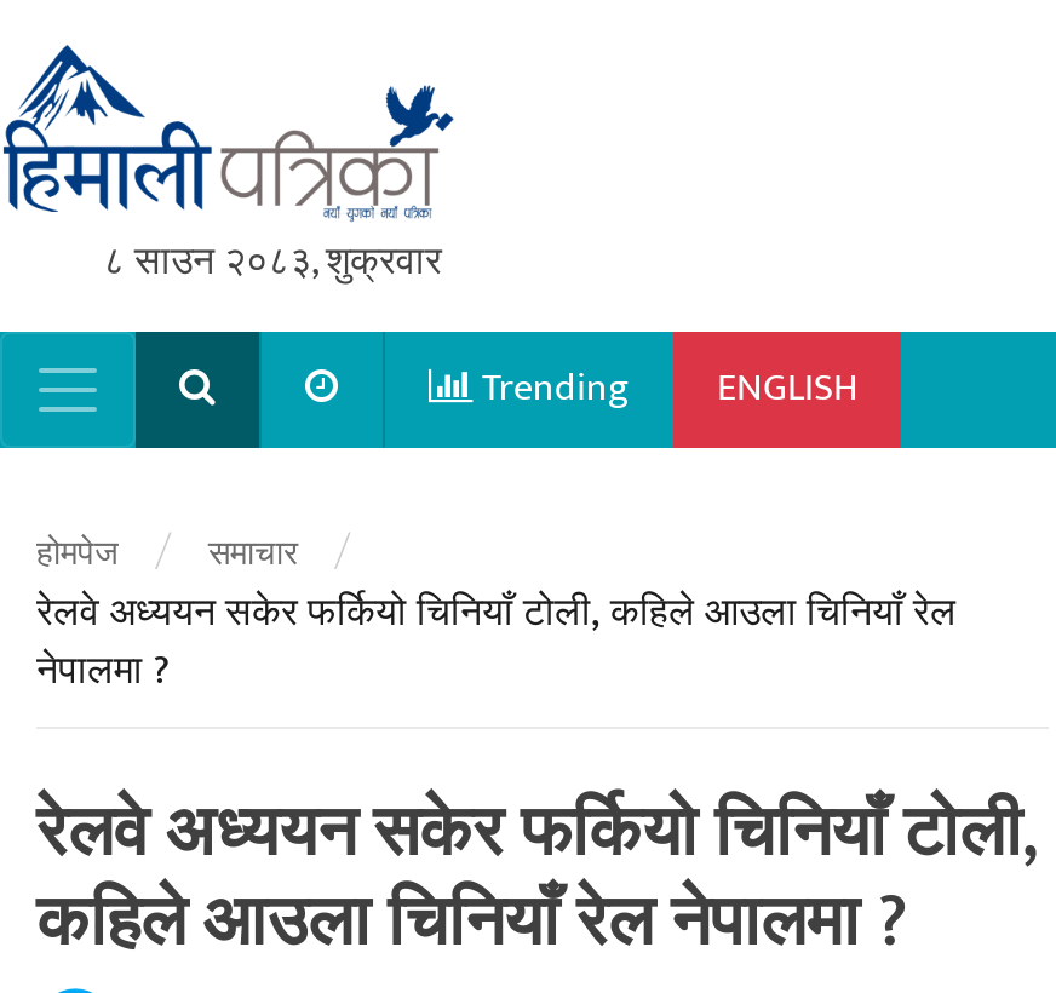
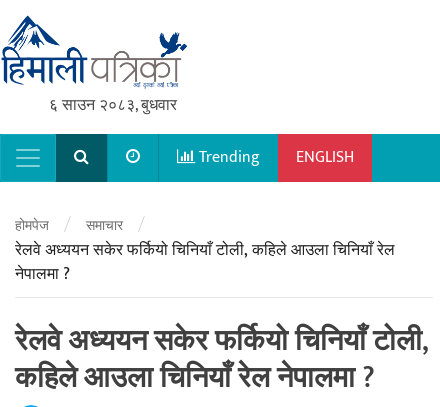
- ८ साउन २०८३, शुक्रवार
+ ६ साउन २०८३, बुधवार
